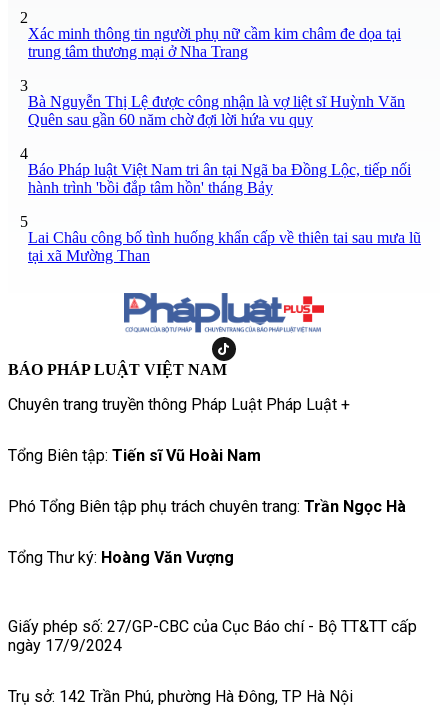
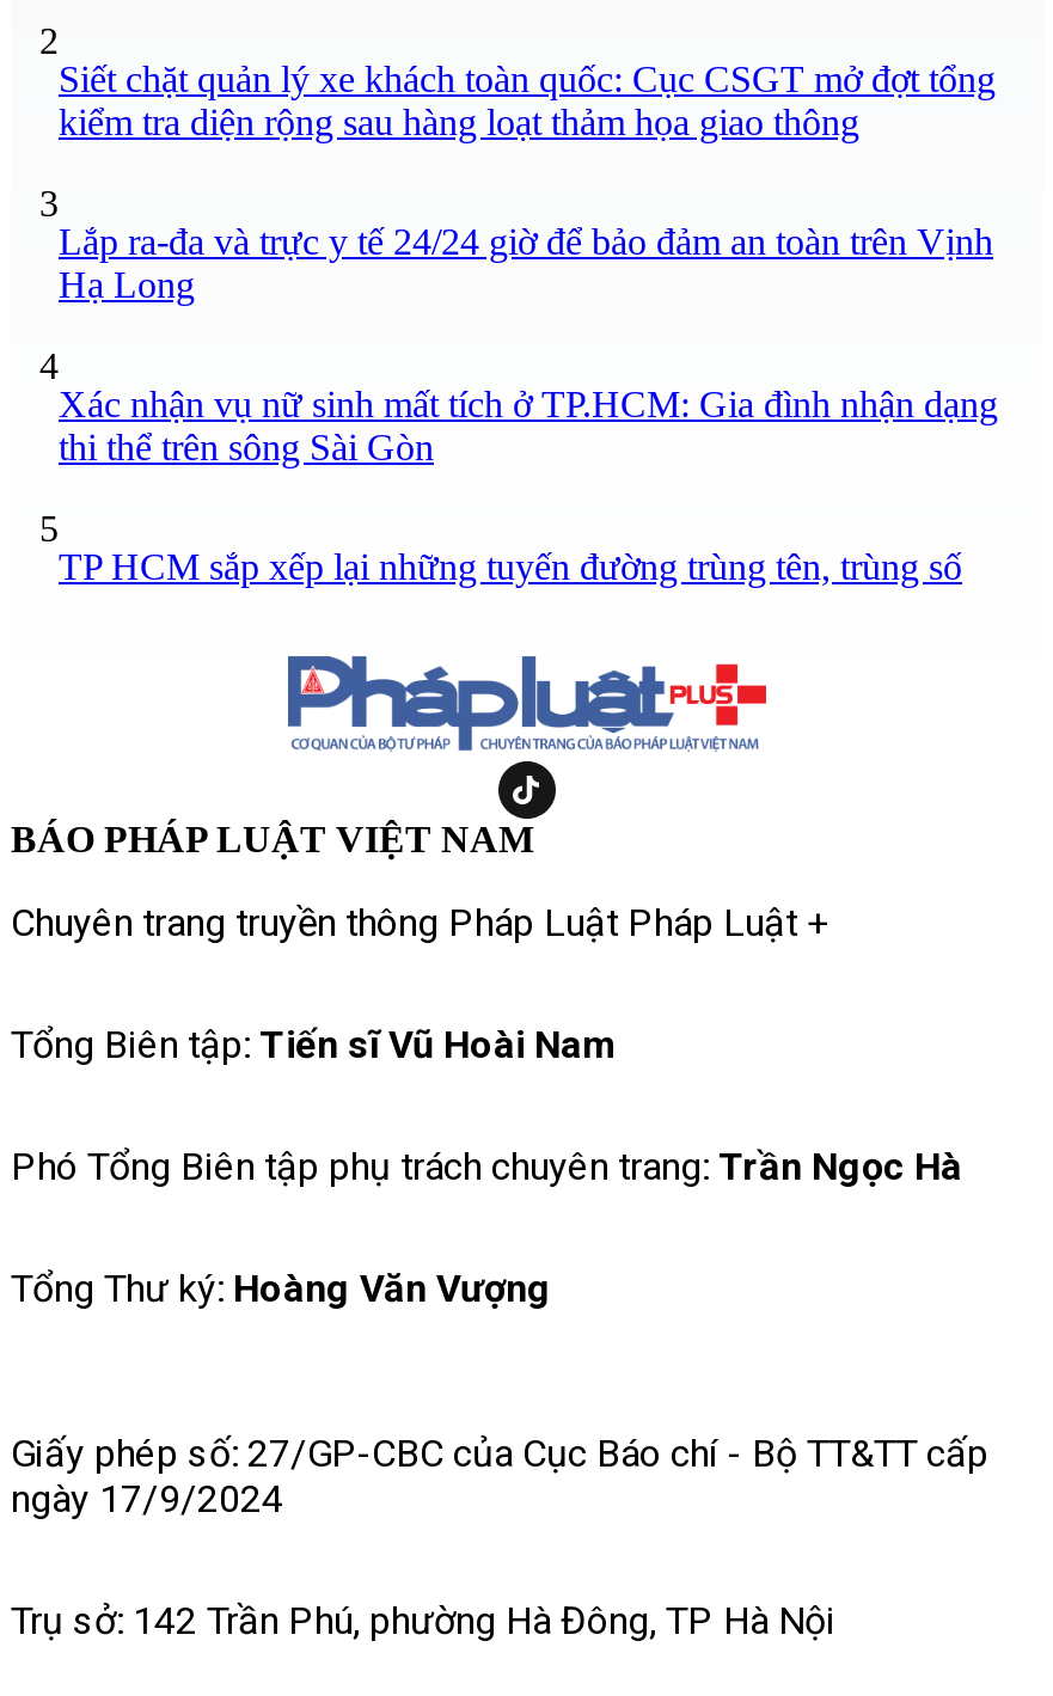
- Xác minh thông tin người phụ nữ cầm kim châm đe dọa tại
- trung tâm thương mại ở Nha Trang
+ Siết chặt quản lý xe khách toàn quốc: Cục CSGT mở đợt tổng
+ kiểm tra diện rộng sau hàng loạt thảm họa giao thông

- Bà Nguyễn Thị Lệ được công nhận là vợ liệt sĩ Huỳnh Văn
- Quên sau gần 60 năm chờ đợi lời hứa vu quy
+ Lắp ra-đa và trực y tế 24/24 giờ để bảo đảm an toàn trên Vịnh
+ Hạ Long

- Báo Pháp luật Việt Nam tri ân tại Ngã ba Đồng Lộc, tiếp nối
- hành trình 'bồi đắp tâm hồn' tháng Bảy
+ Xác nhận vụ nữ sinh mất tích ở TP.HCM: Gia đình nhận dạng
+ thi thể trên sông Sài Gòn

- Lai Châu công bố tình huống khẩn cấp về thiên tai sau mưa lũ
- tại xã Mường Than
+ TP HCM sắp xếp lại những tuyến đường trùng tên, trùng số
